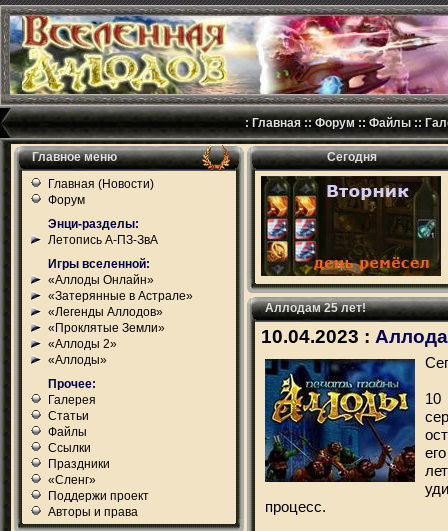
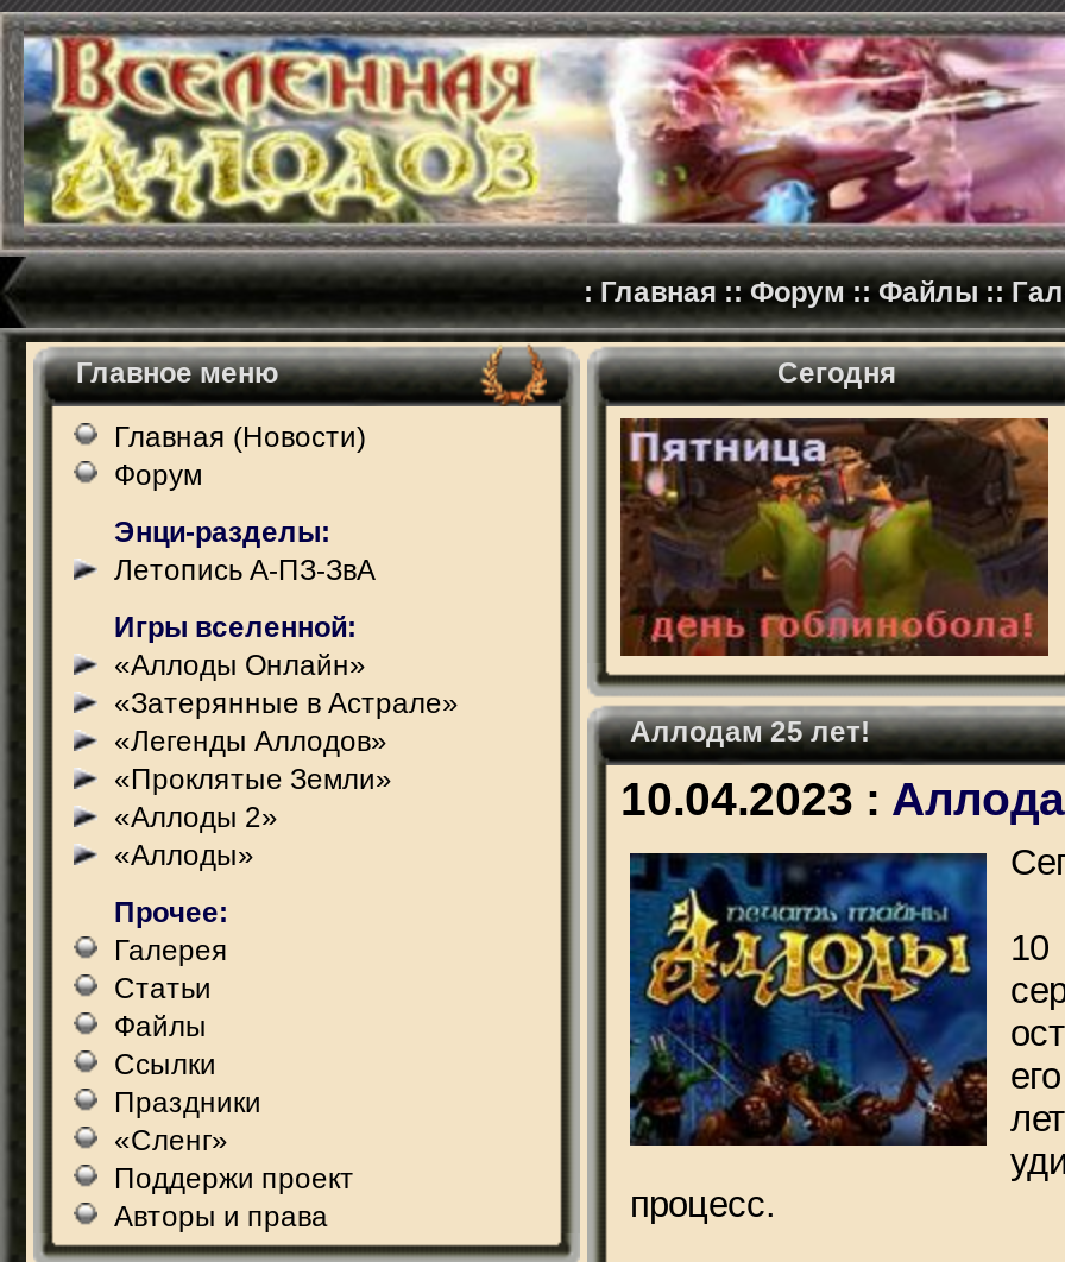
- [image]
+ [image]
